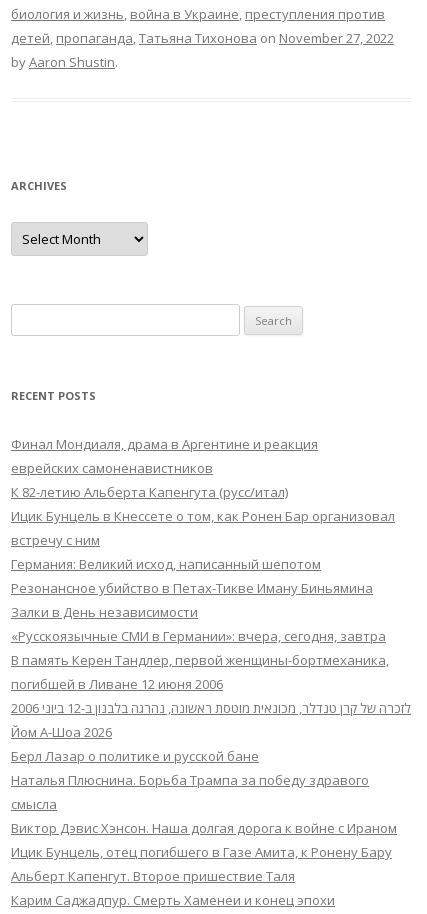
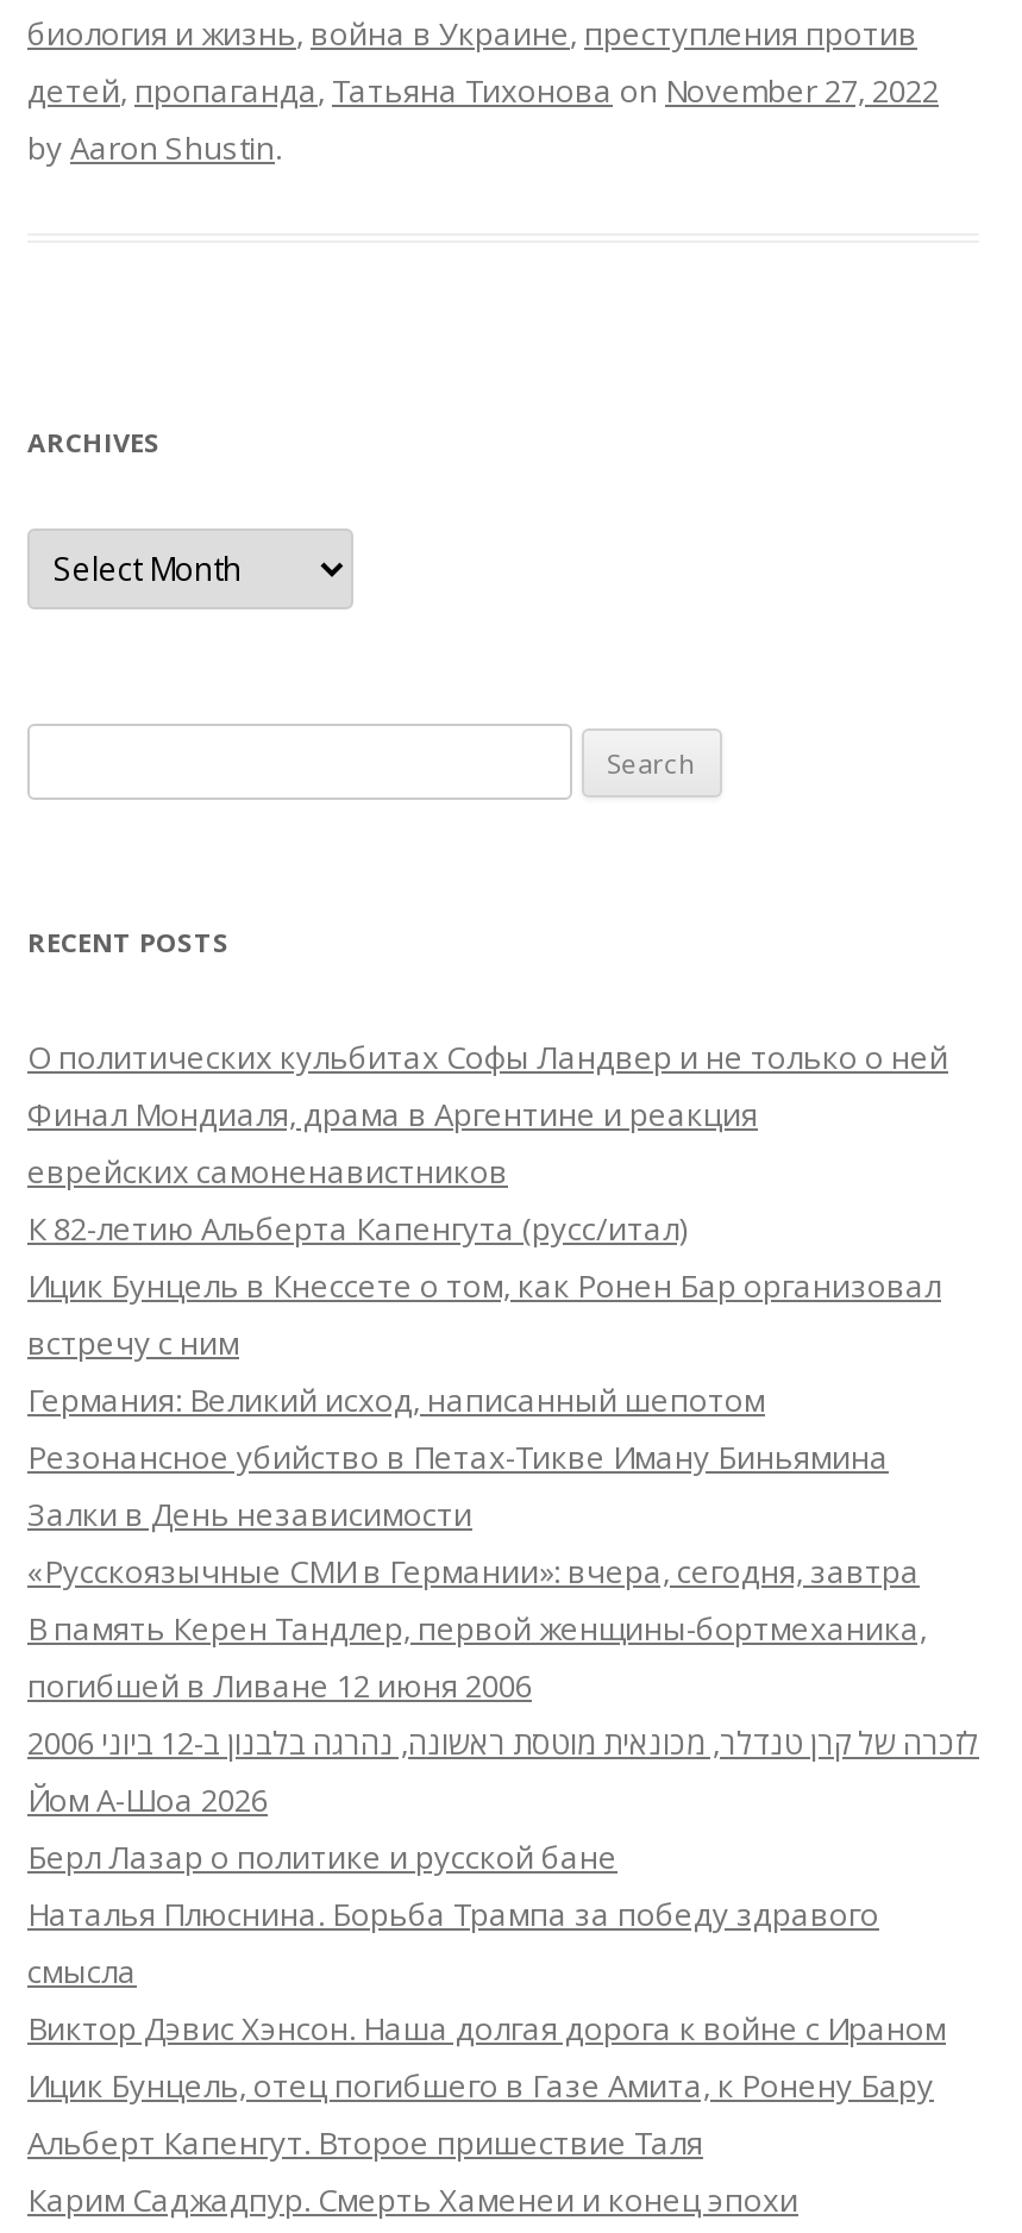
+ О политических кульбитах Софы Ландвер и не только о ней
